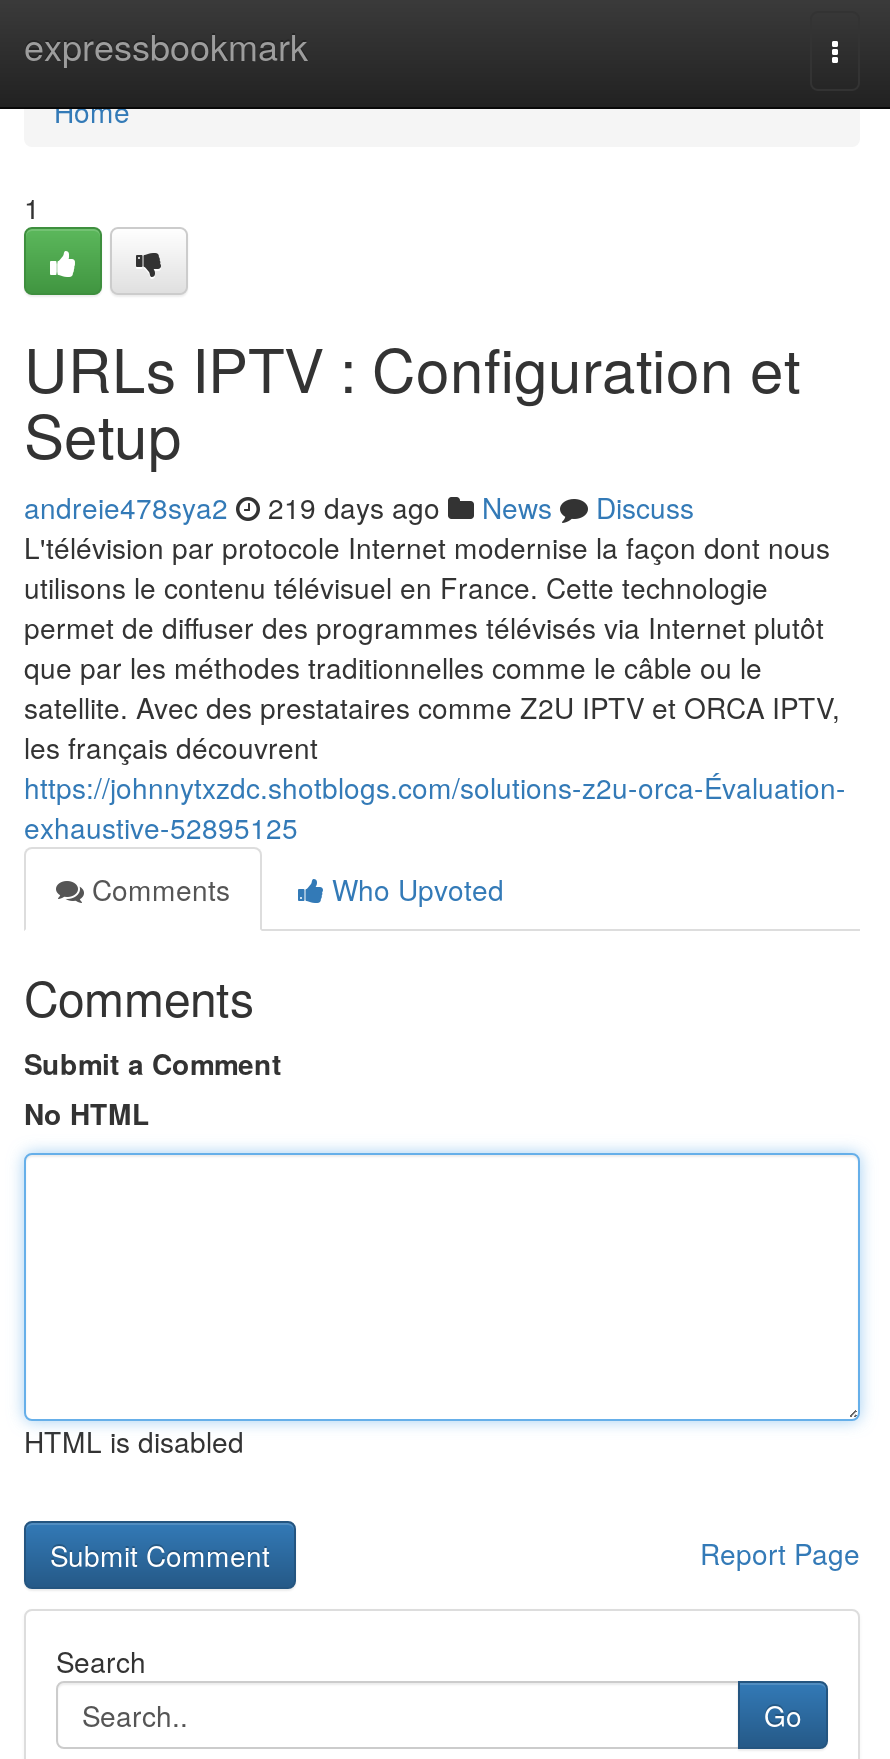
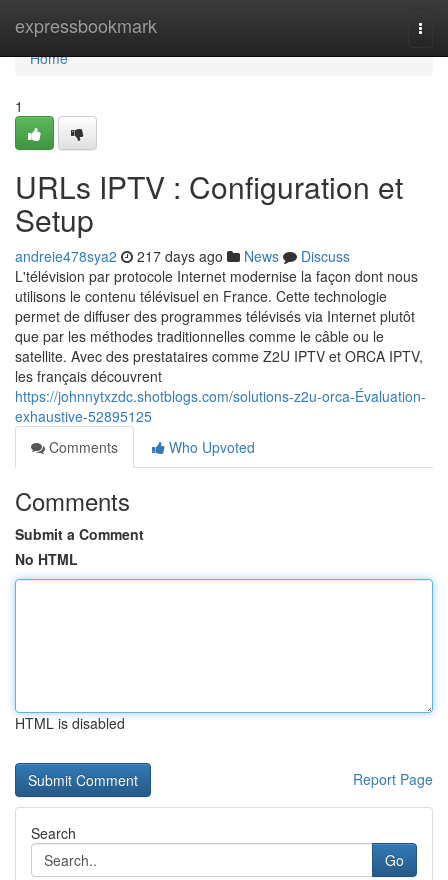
- andreie478sya2 219 days ago News Discuss
+ andreie478sya2 217 days ago News Discuss
